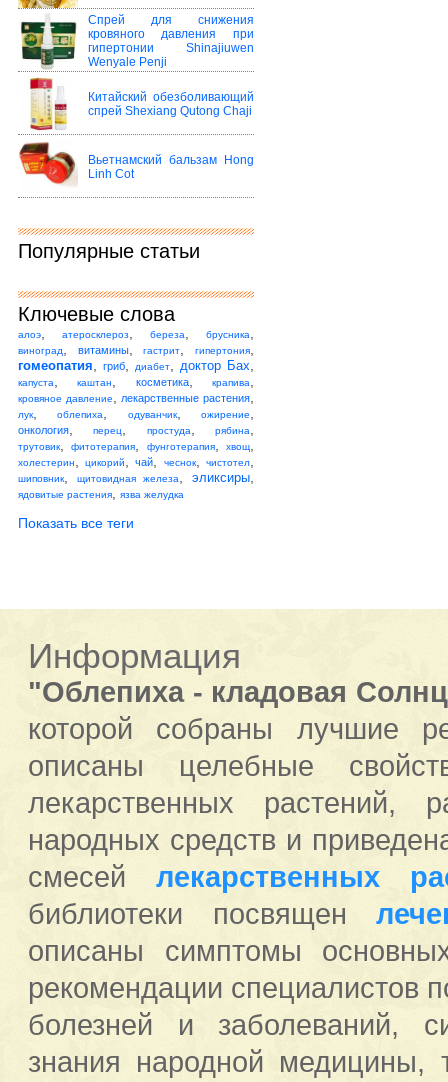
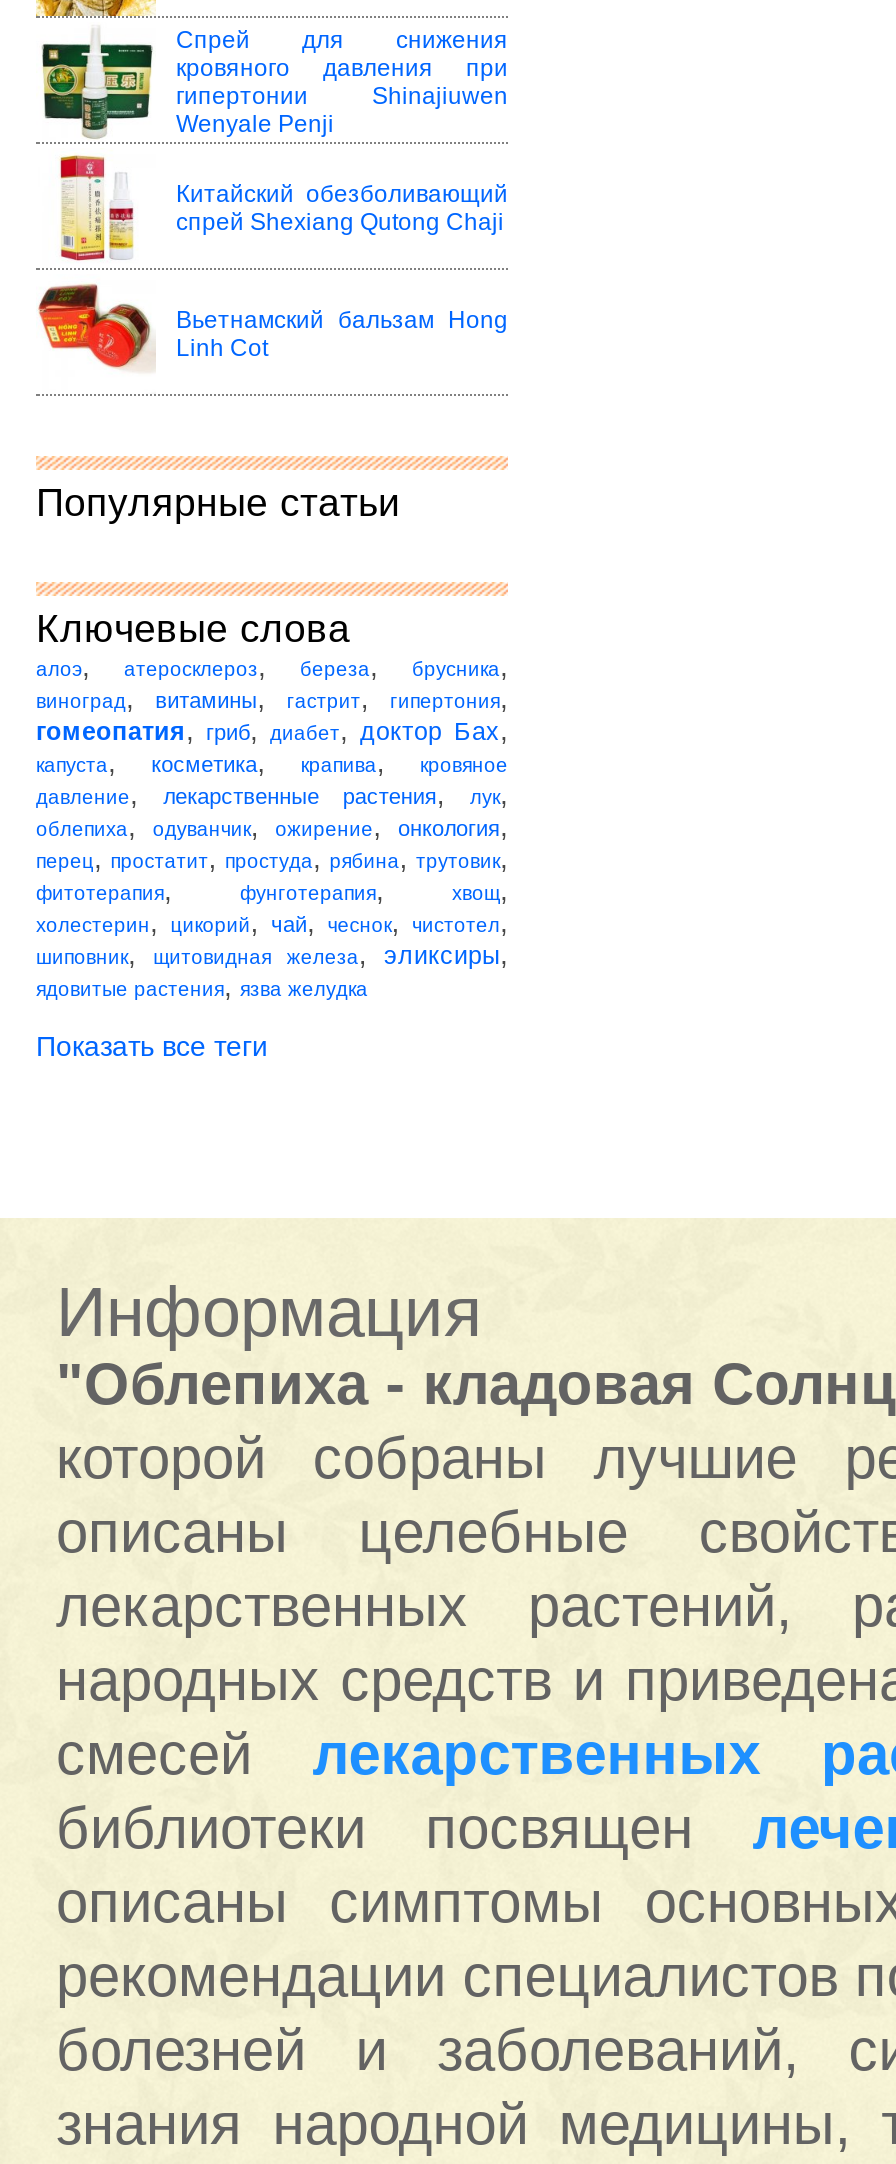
- капуста, каштан, косметика, крапива,
- кровяное давление, лекарственные растения,
- лук, облепиха, одуванчик, ожирение,
- онкология, перец, простуда, рябина,
- трутовик, фитотерапия, фунготерапия, хвощ,
+ капуста, косметика, крапива, кровяное
+ давление, лекарственные растения, лук,
+ облепиха, одуванчик, ожирение, онкология,
+ перец, простатит, простуда, рябина, трутовик,
+ фитотерапия, фунготерапия, хвощ,
